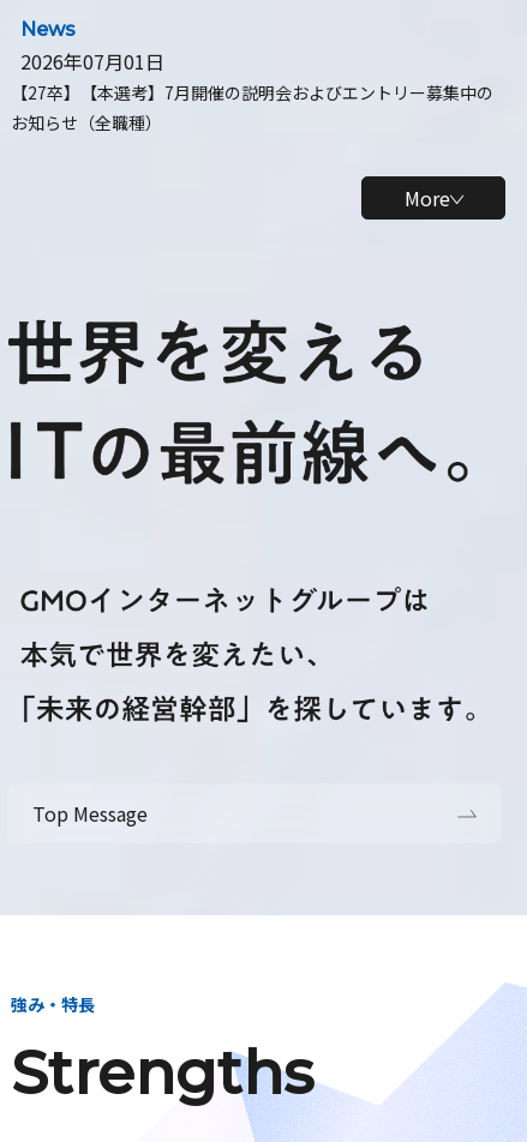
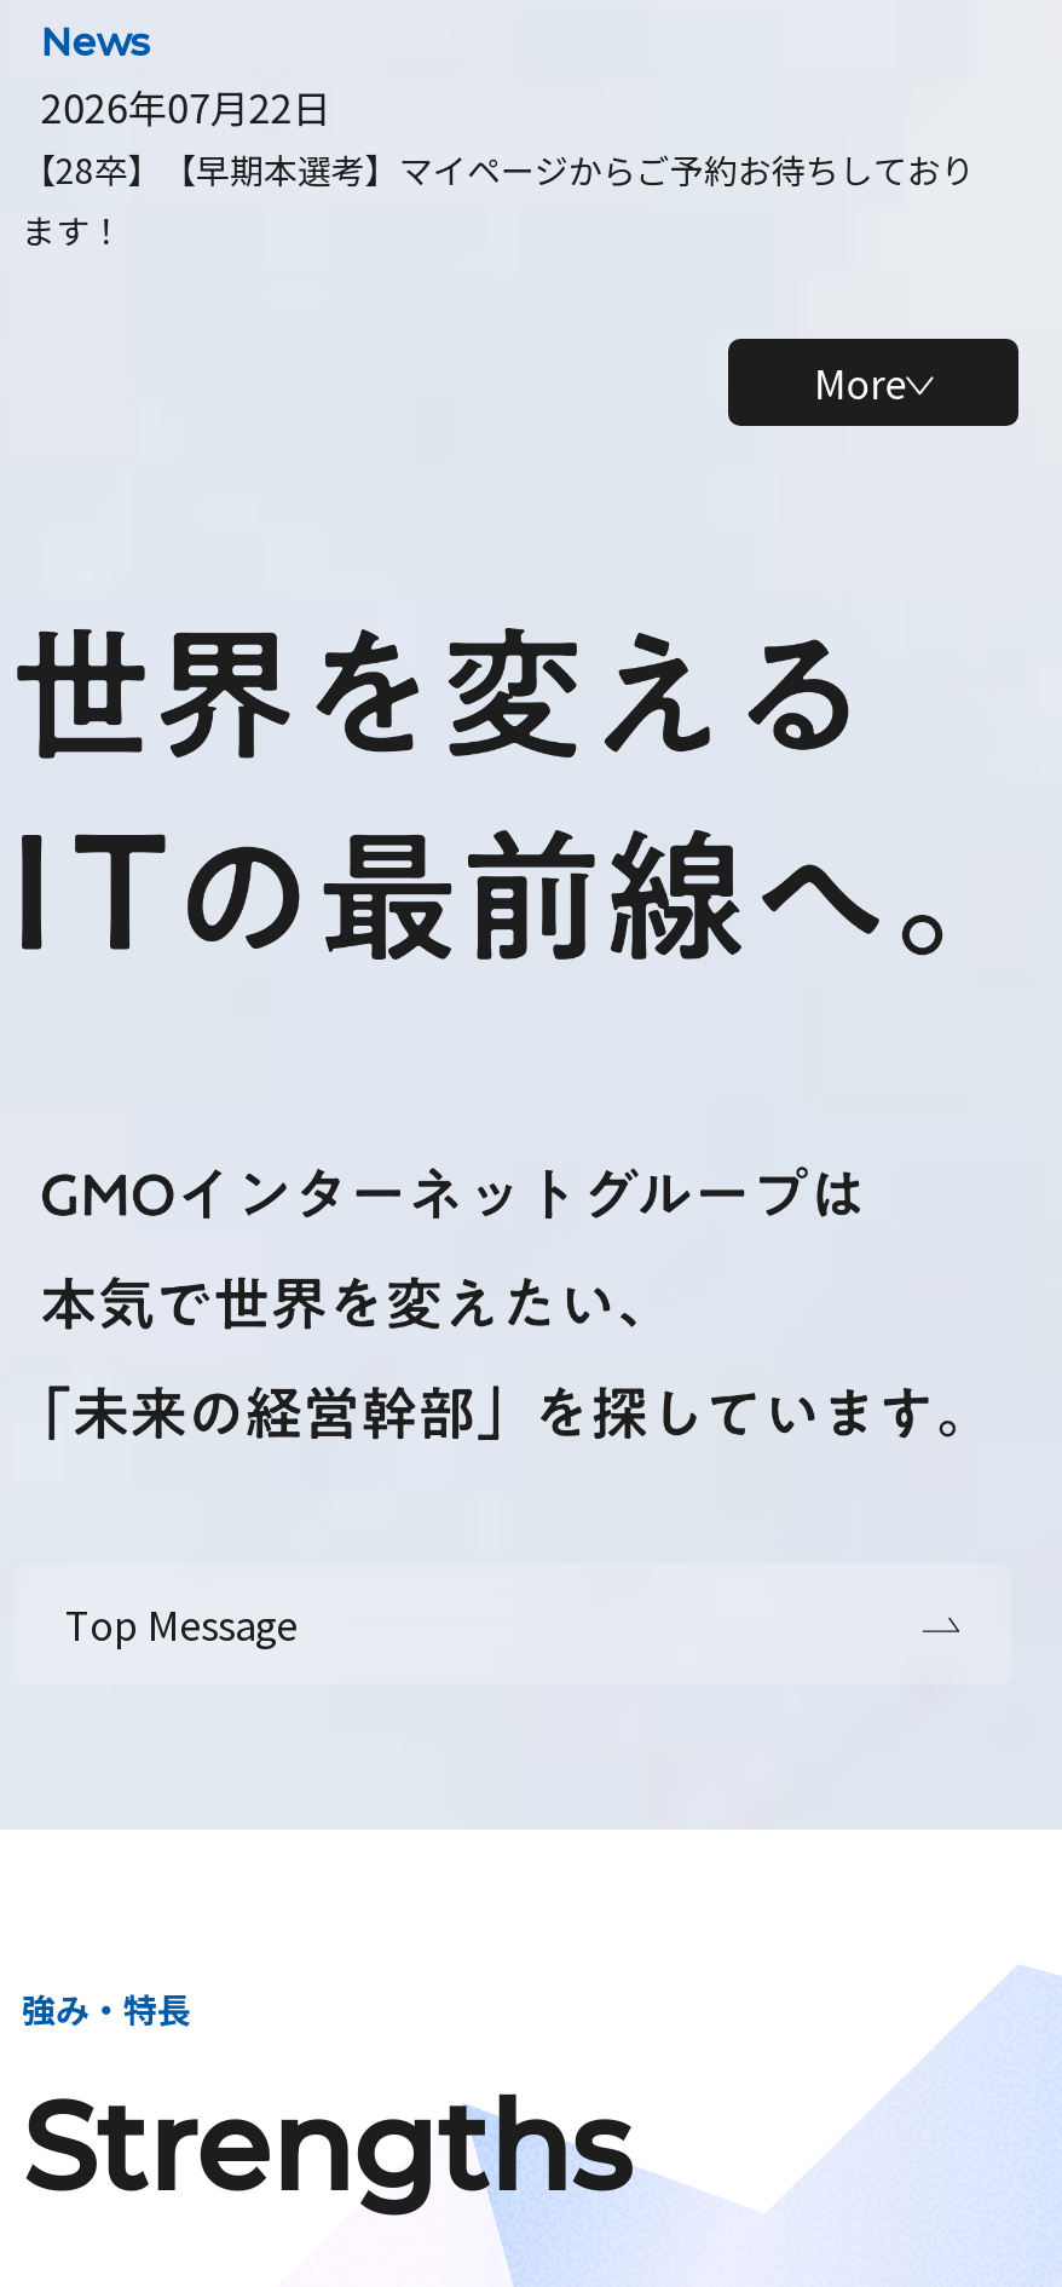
- 2026年07月01日
- 【27卒】【本選考】7月開催の説明会およびエントリー募集中の
- お知らせ（全職種）
+ 2026年07月22日
+ 【28卒】【早期本選考】マイページからご予約お待ちしており
+ ます！
